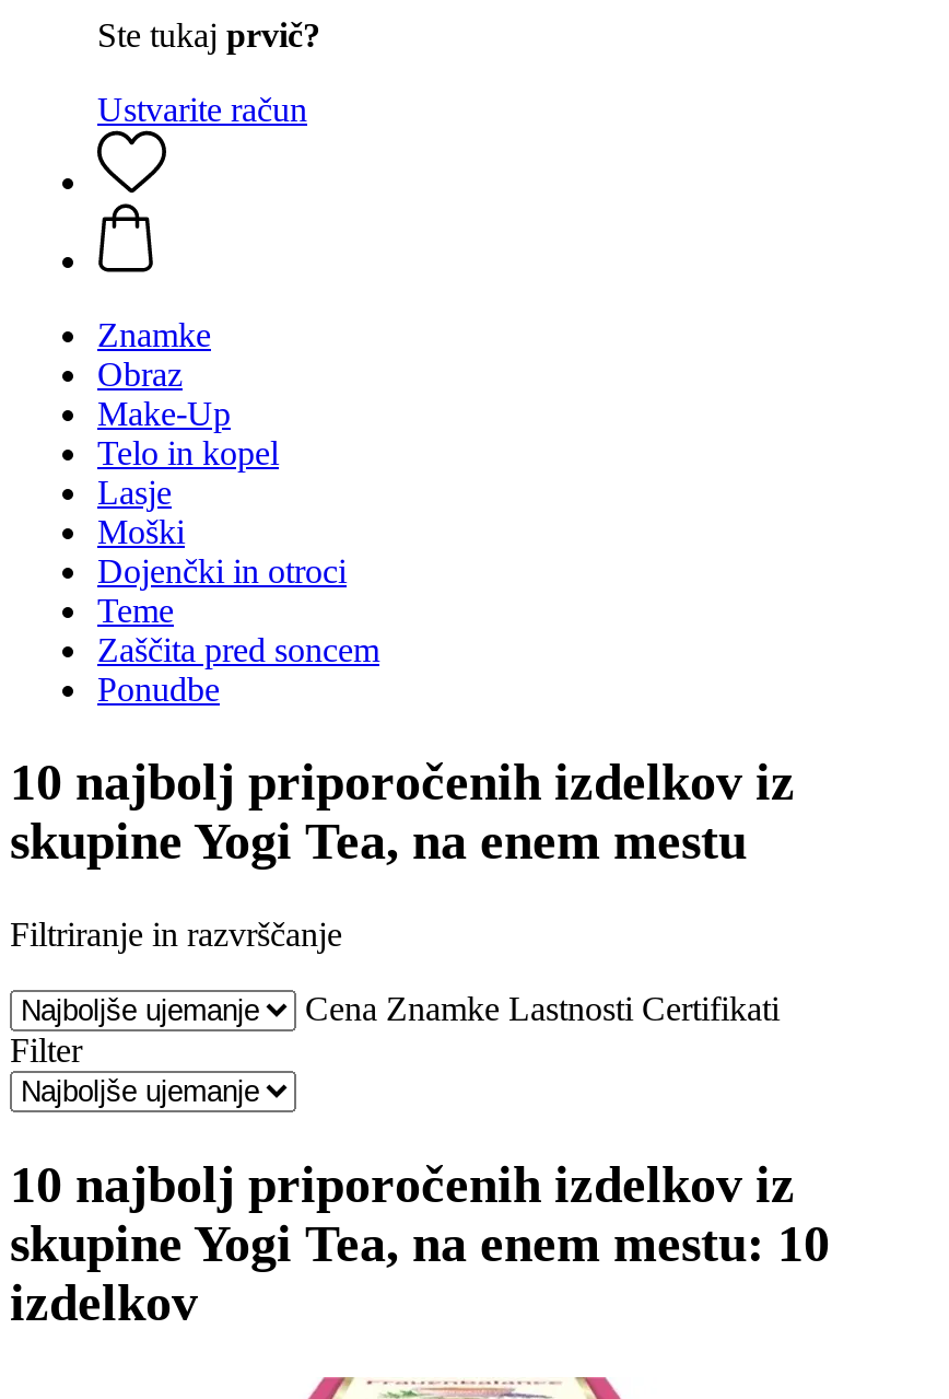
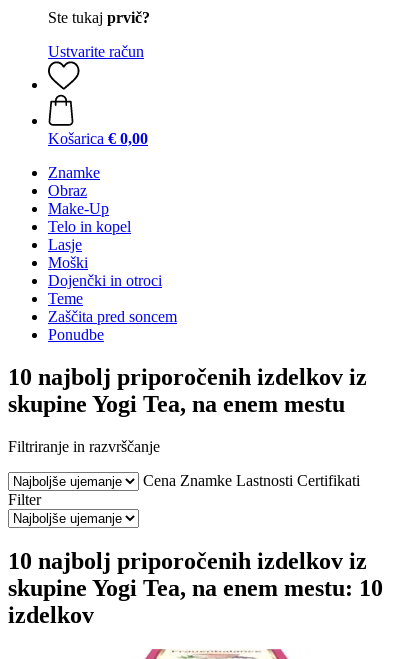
+ Košarica € 0,00
